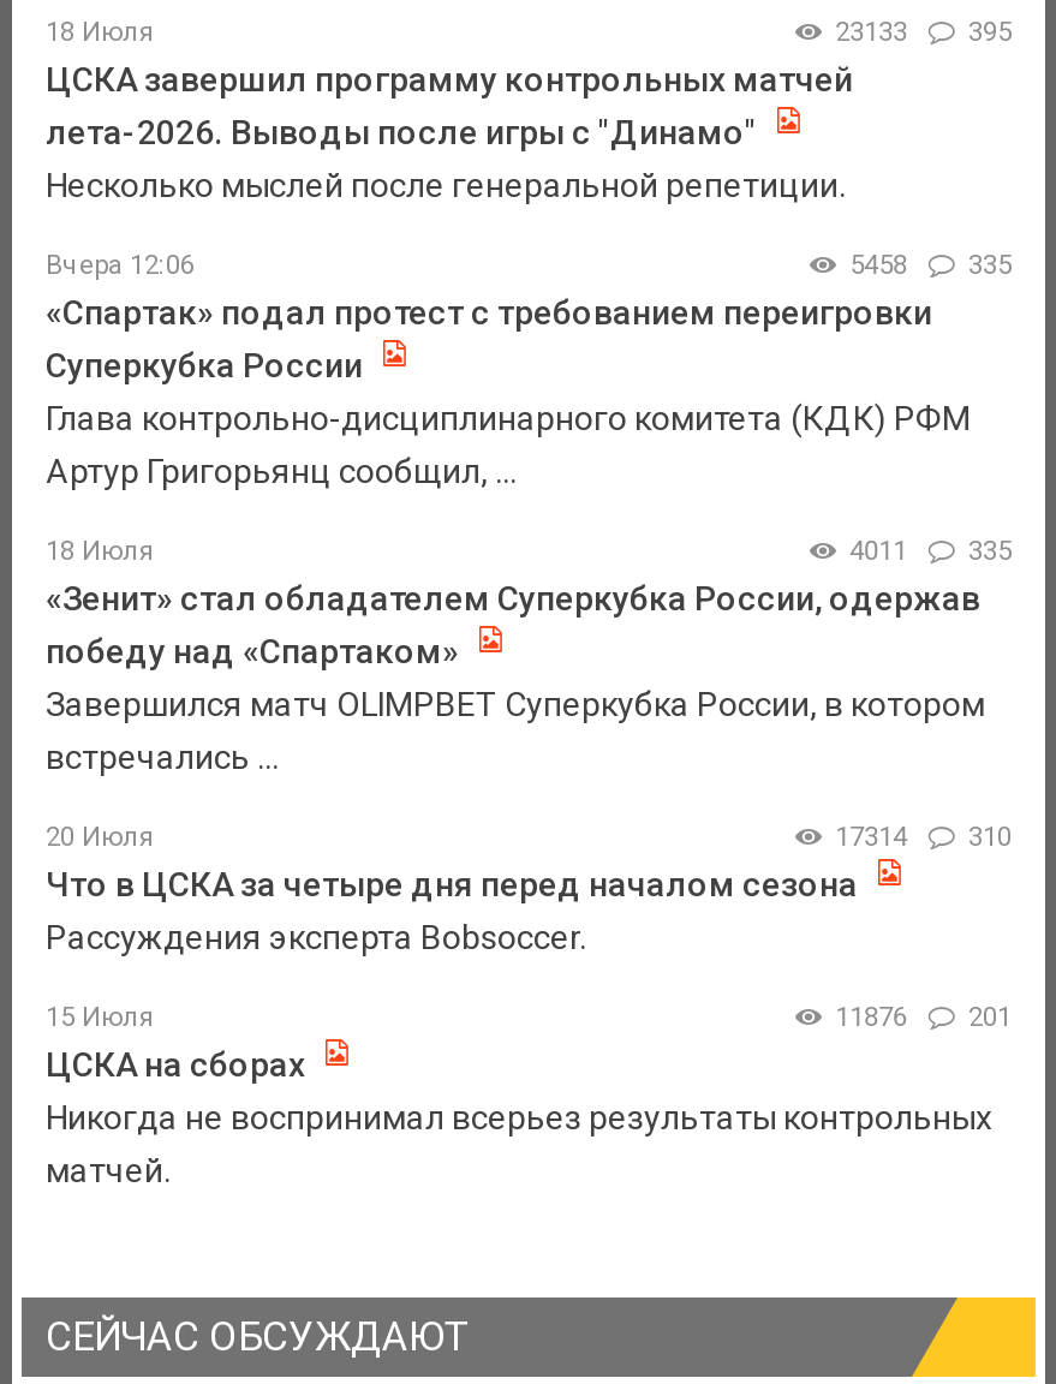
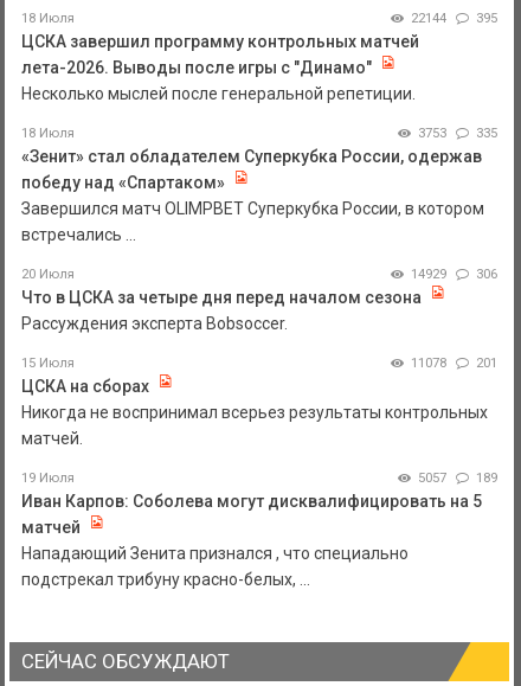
- 23133 395
+ 22144 395

- Вчера 12:06
- 5458
- 335
- «Спартак» подал протест с требованием переигровки
- Суперкубка России
- Глава контрольно-дисциплинарного комитета (КДК) РФМ
- Артур Григорьянц сообщил, ...

moved up: 18 Июля | 335 | «Зенит» стал обладателем Суперкубка России, одержав | ... | Никогда не воспринимал всерьез результаты контрольных | матчей.

- 4011 335
+ 3753 335

- 17314
+ 14929

- 310
+ 306

- 11876 201
+ 11078 201

+ 19 Июля
+ 5057
+ 189
+ Иван Карпов: Соболева могут дисквалифицировать на 5
+ матчей
+ Нападающий Зенита признался , что специально
+ подстрекал трибуну красно-белых, ...
